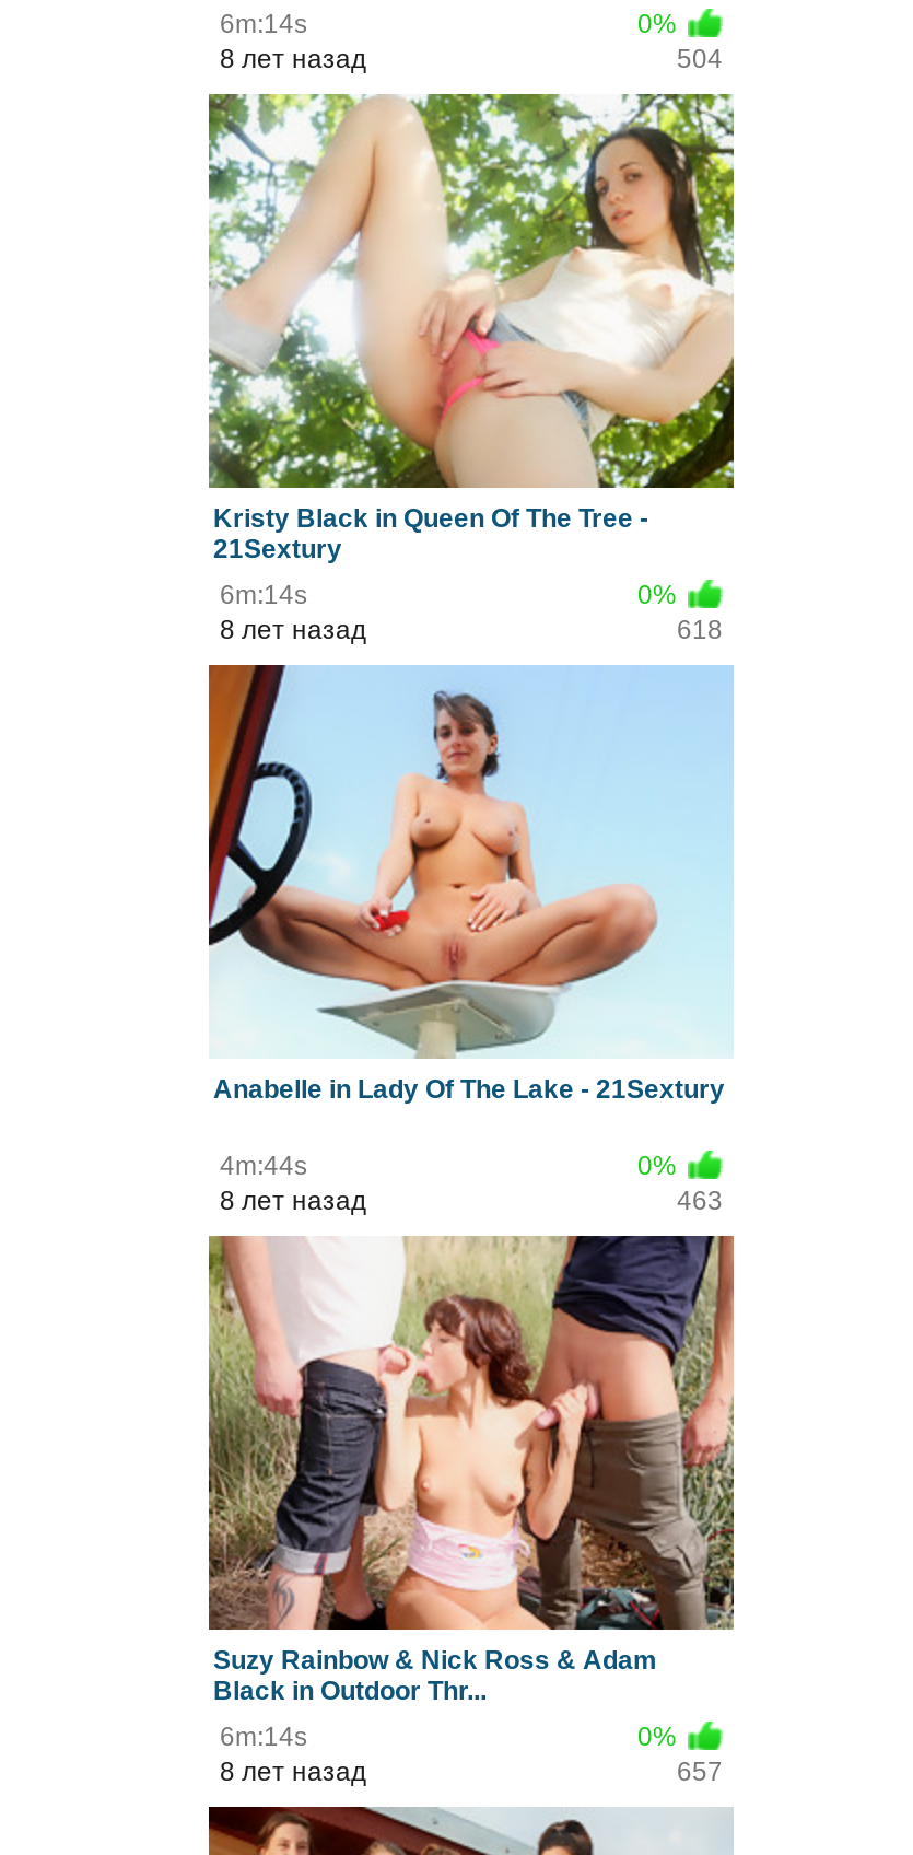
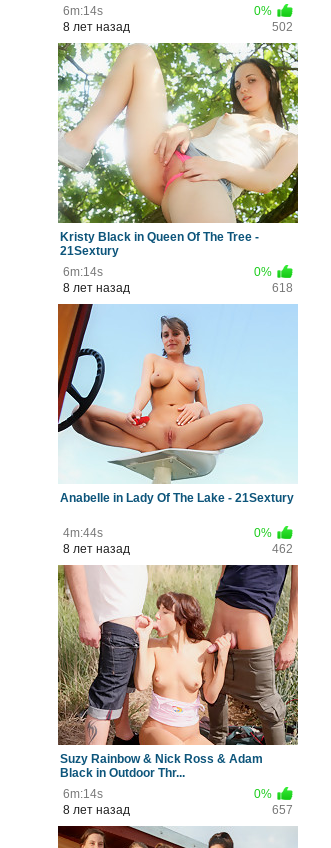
- 504
+ 502

- 463
+ 462
